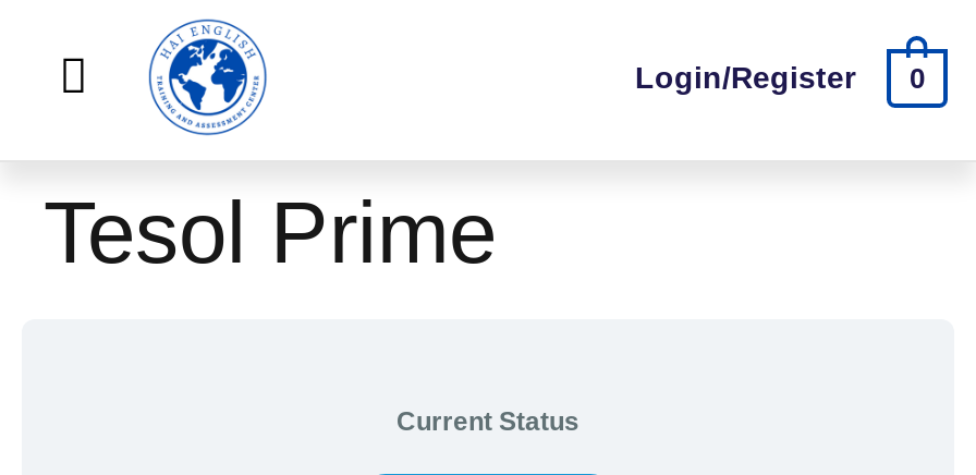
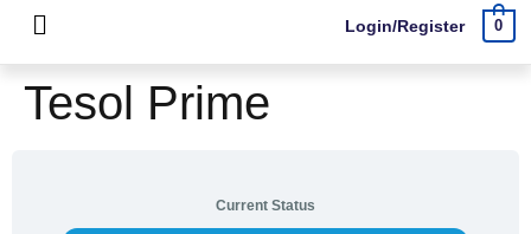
- [image]
